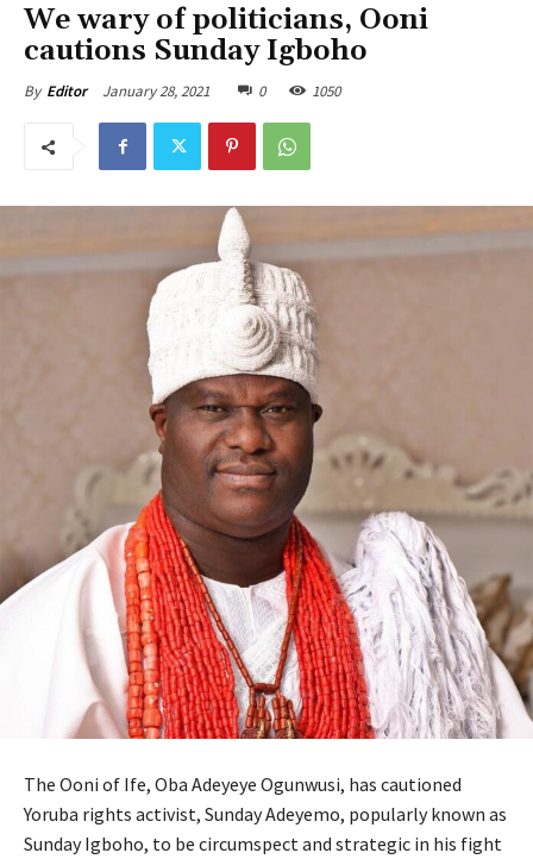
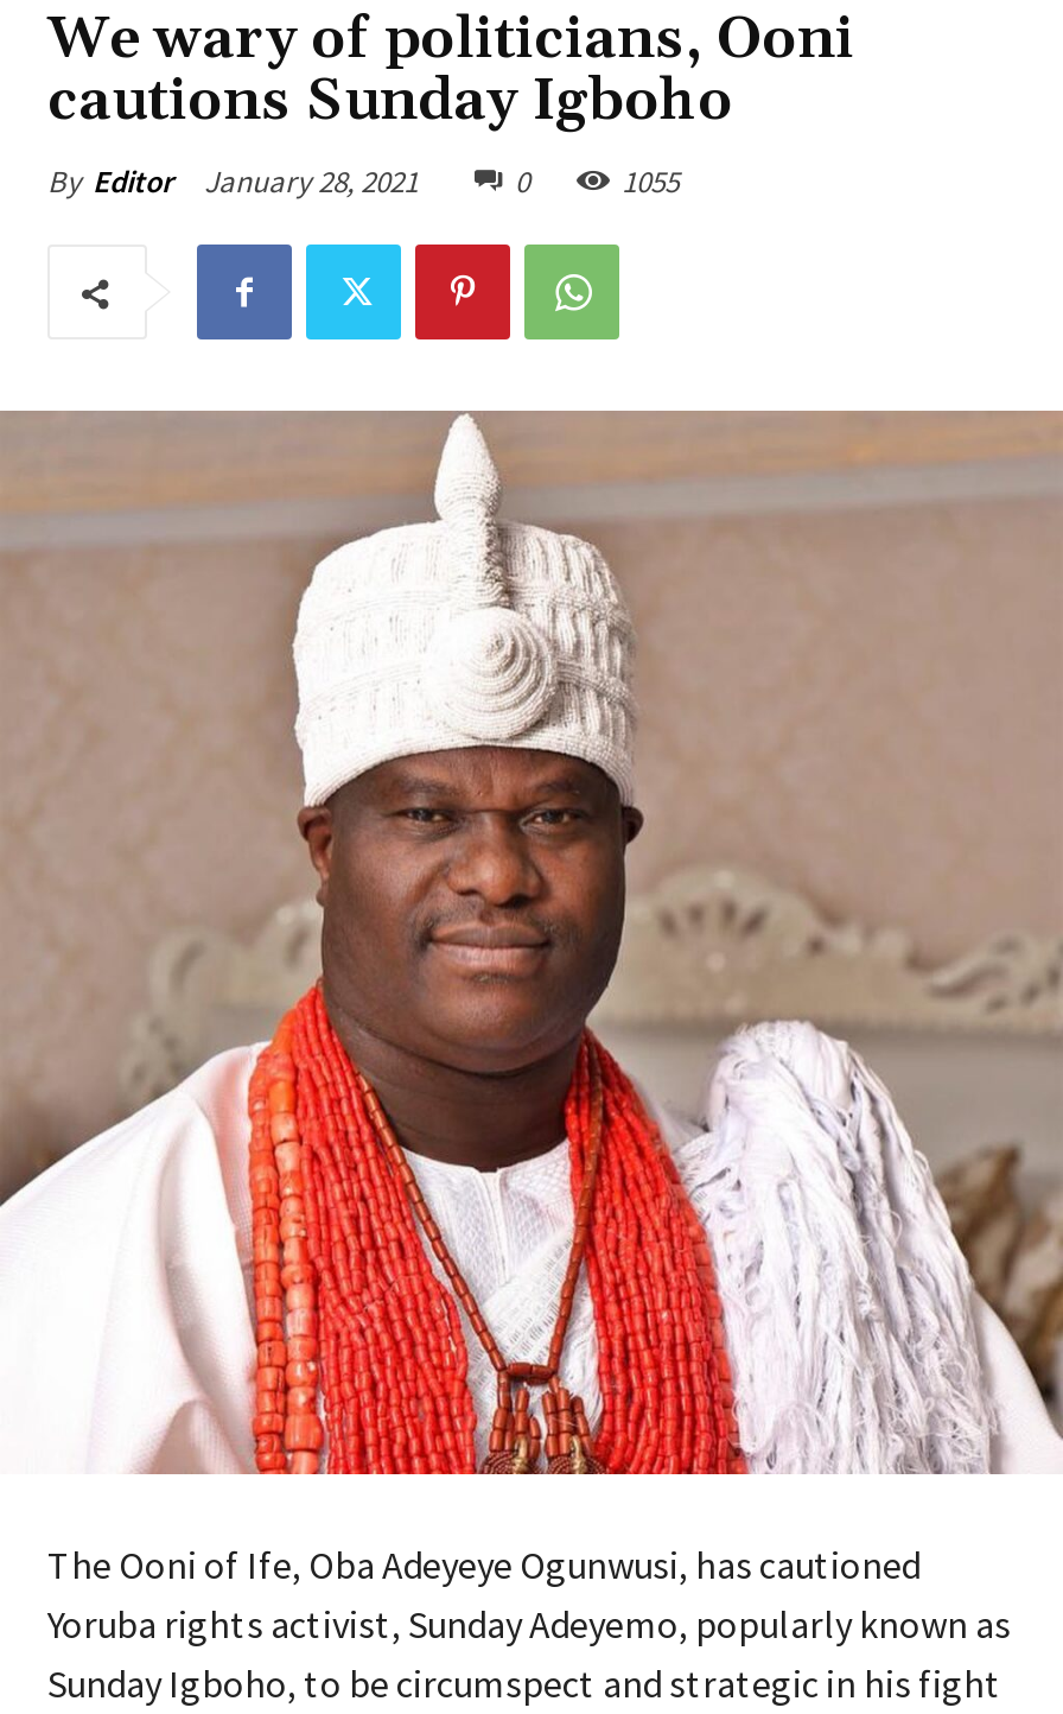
- 1050
+ 1055
